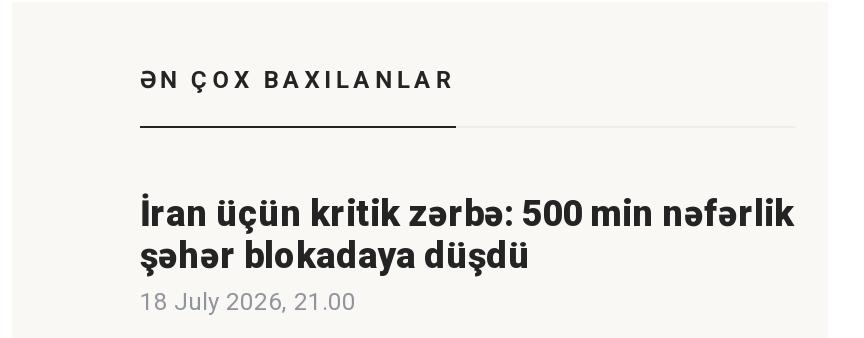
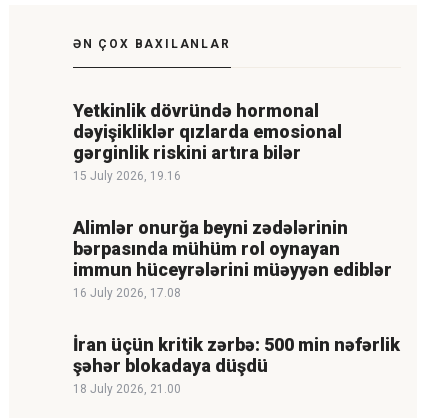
+ Yetkinlik dövründə hormonal
+ dəyişikliklər qızlarda emosional
+ gərginlik riskini artıra bilər
+ 15 July 2026, 19.16
+ Alimlər onurğa beyni zədələrinin
+ bərpasında mühüm rol oynayan
+ immun hüceyrələrini müəyyən ediblər
+ 16 July 2026, 17.08
